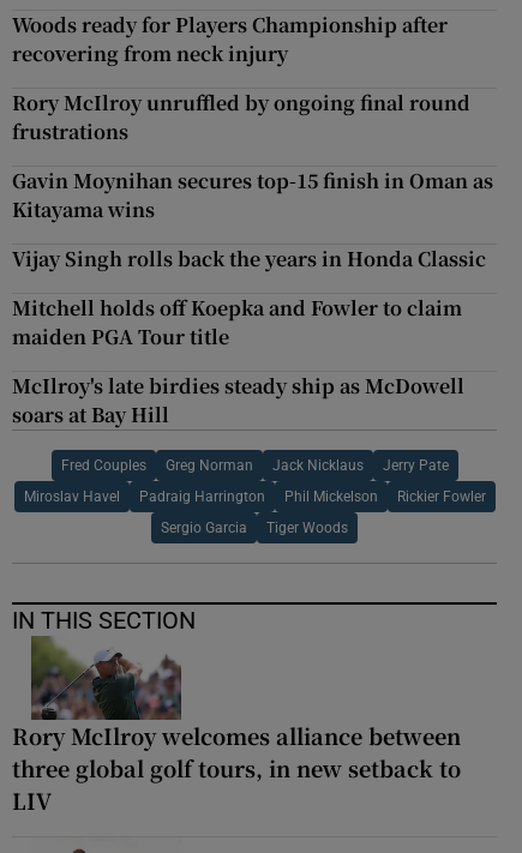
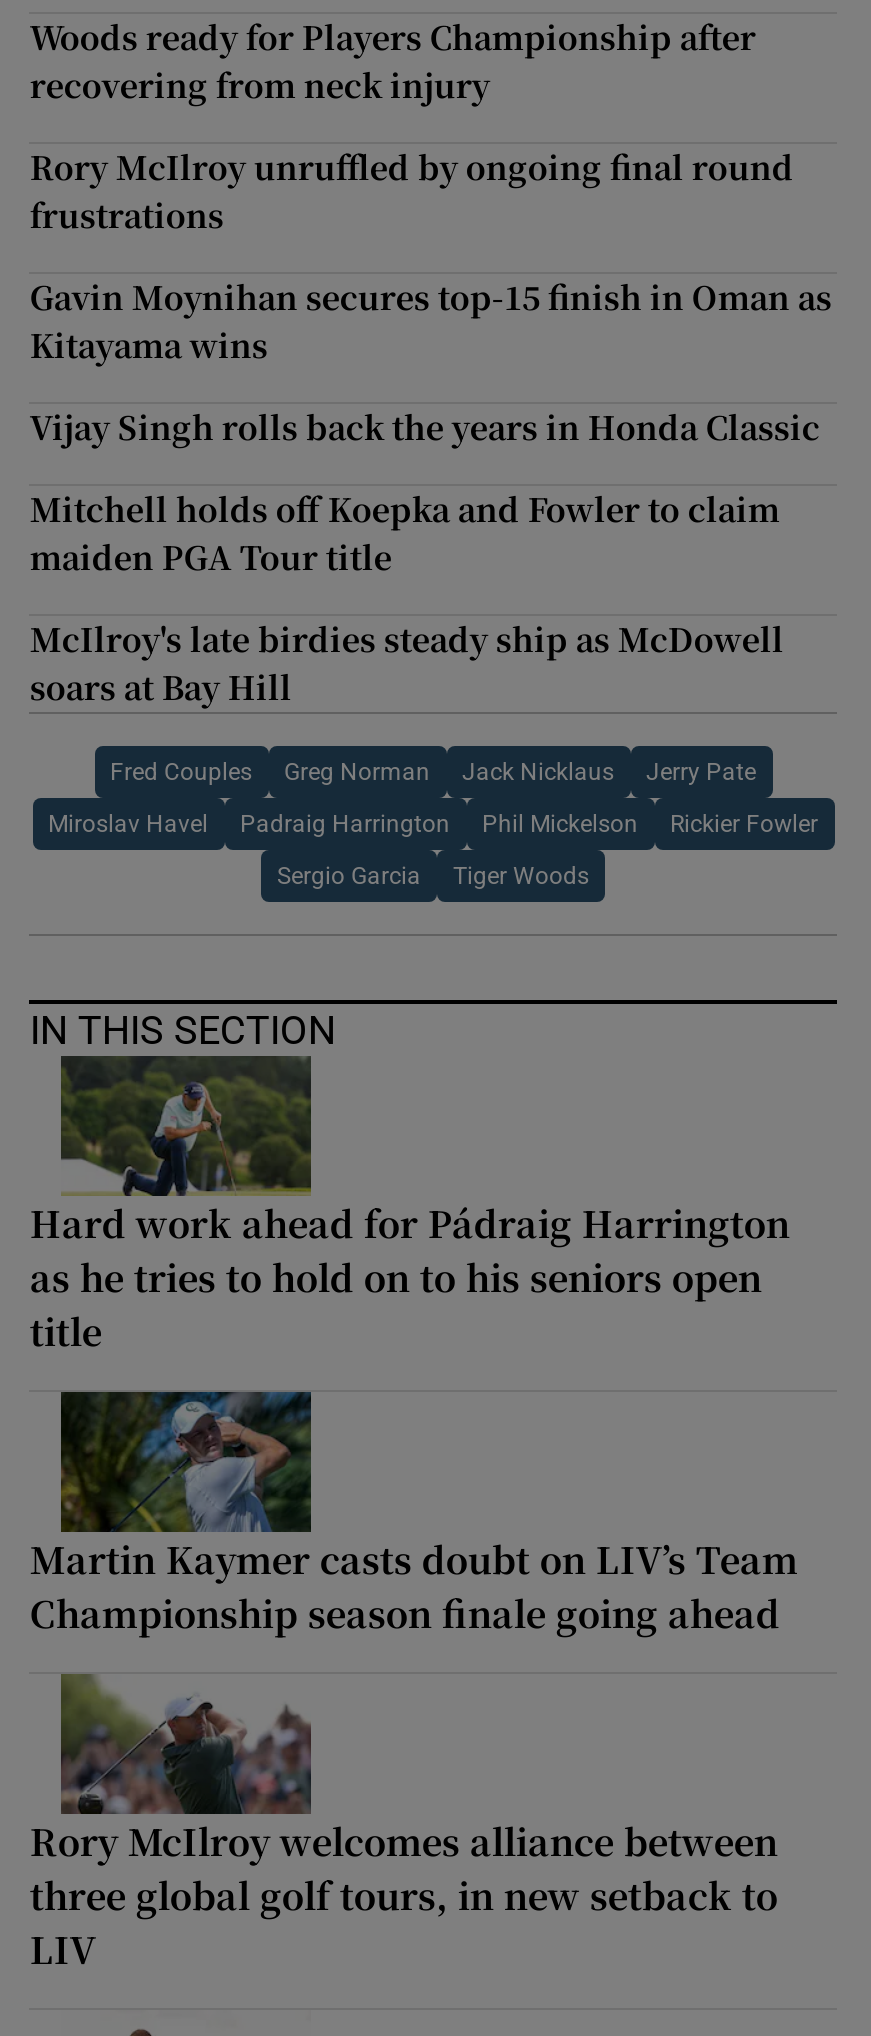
+ [image]
+ Hard work ahead for Pádraig Harrington
+ as he tries to hold on to his seniors open
+ title

+ [image]
+ Martin Kaymer casts doubt on LIV’s Team
+ Championship season finale going ahead
